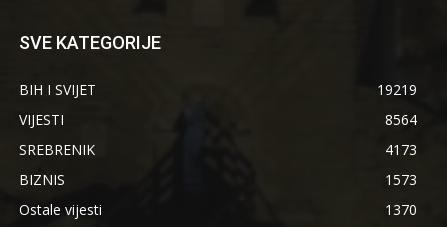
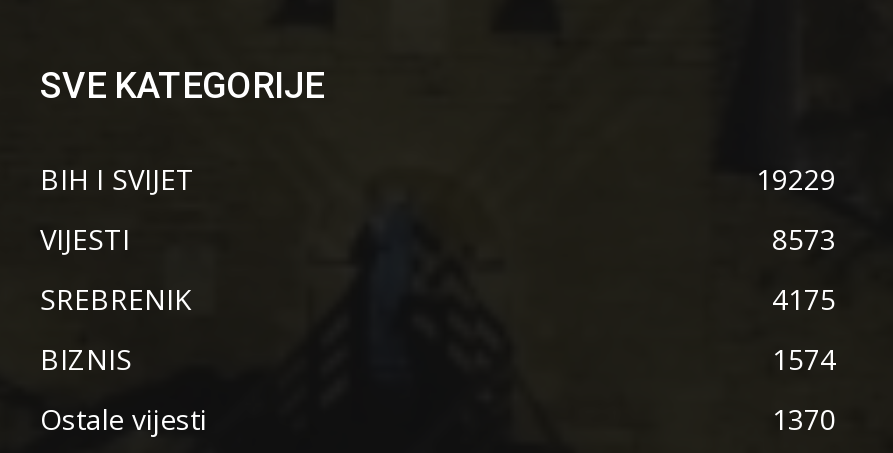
- 19219
+ 19229

- 8564
+ 8573

- 4173
+ 4175

- 1573
+ 1574
